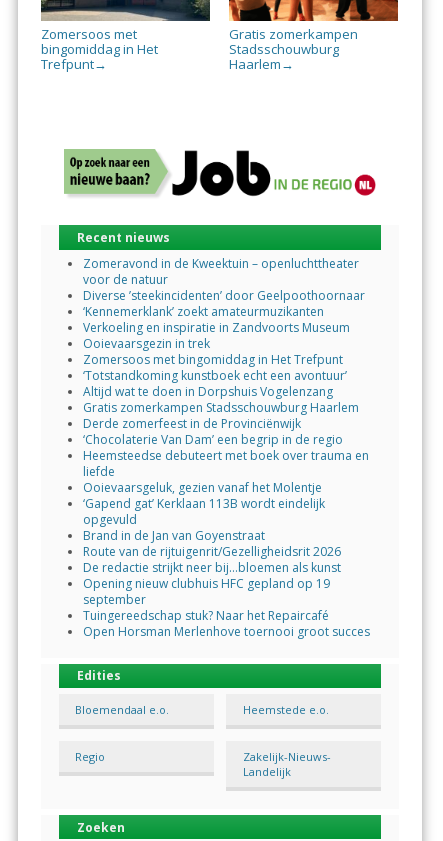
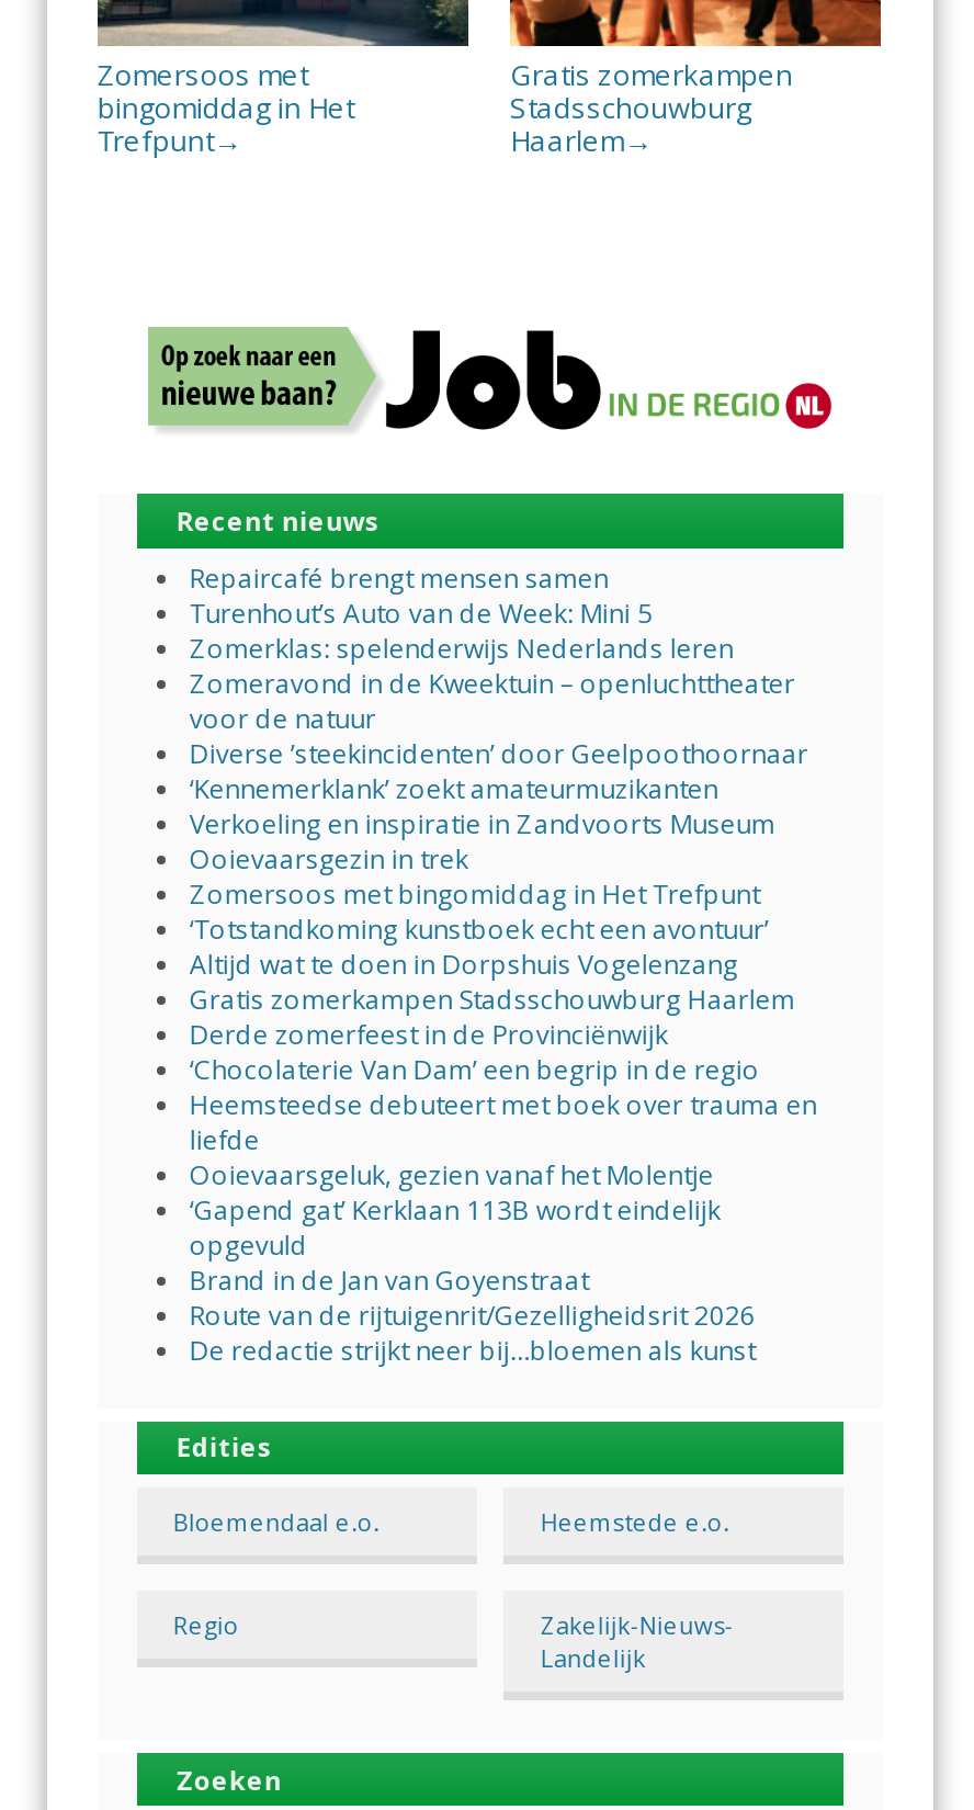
+ Repaircafé brengt mensen samen
+ Turenhout’s Auto van de Week: Mini 5
+ Zomerklas: spelenderwijs Nederlands leren

moved down: Zomeravond in de Kweektuin – openluchttheater | voor de natuur | Diverse ’steekincidenten’ door Geelpoothoornaar | ... | Route van de rijtuigenrit/Gezelligheidsrit 2026 | De redactie strijkt neer bij…bloemen als kunst

- Opening nieuw clubhuis HFC gepland op 19
- september
- Tuingereedschap stuk? Naar het Repaircafé
- Open Horsman Merlenhove toernooi groot succes
